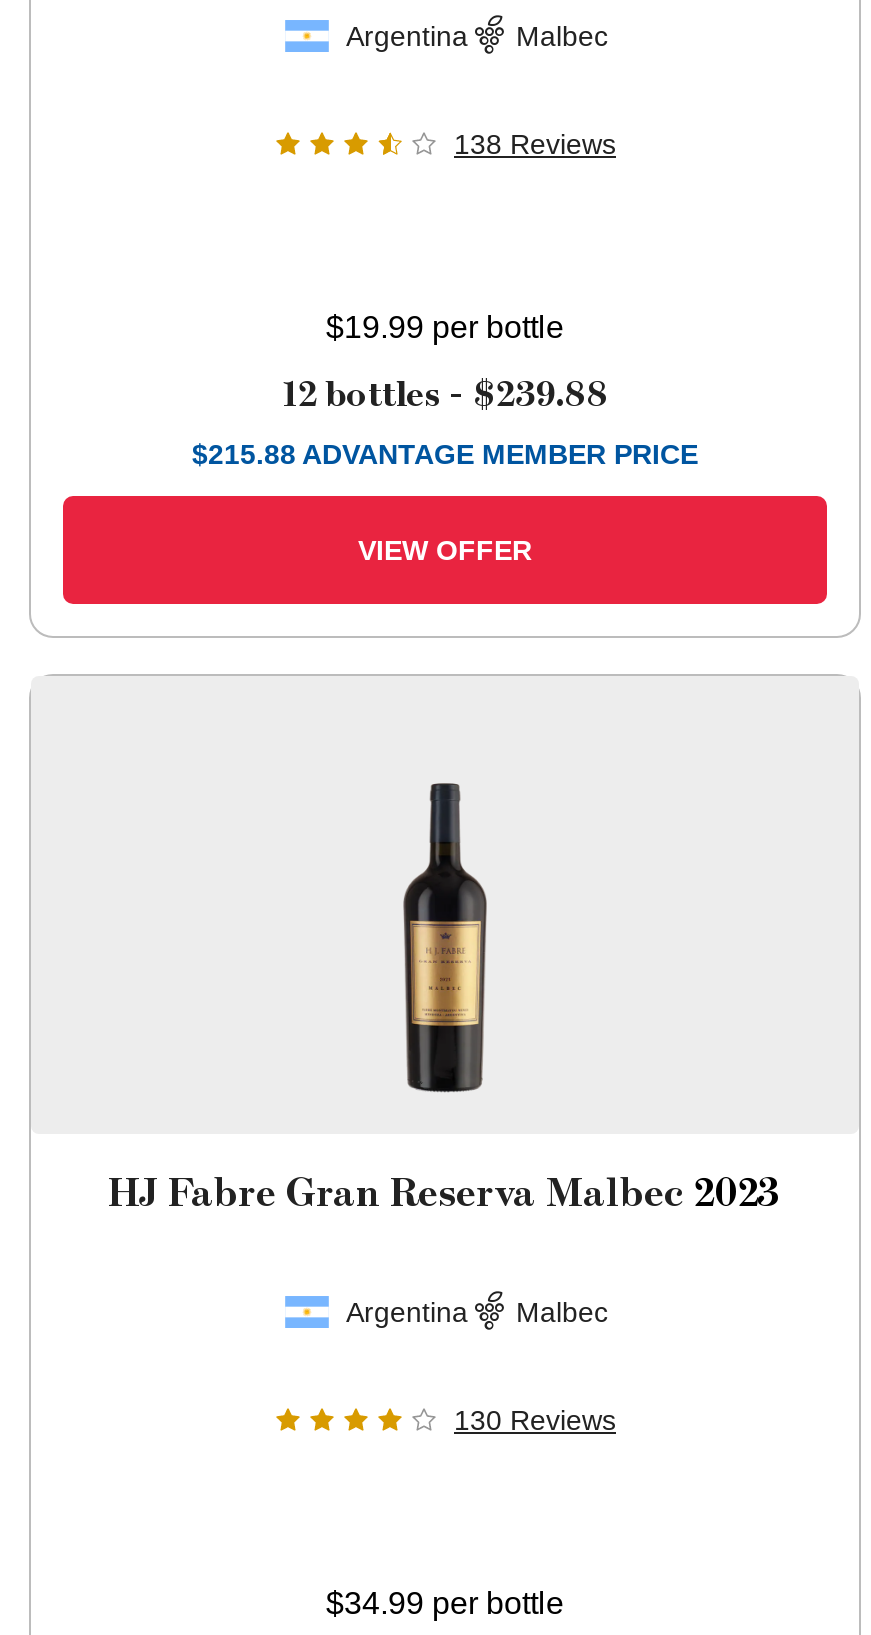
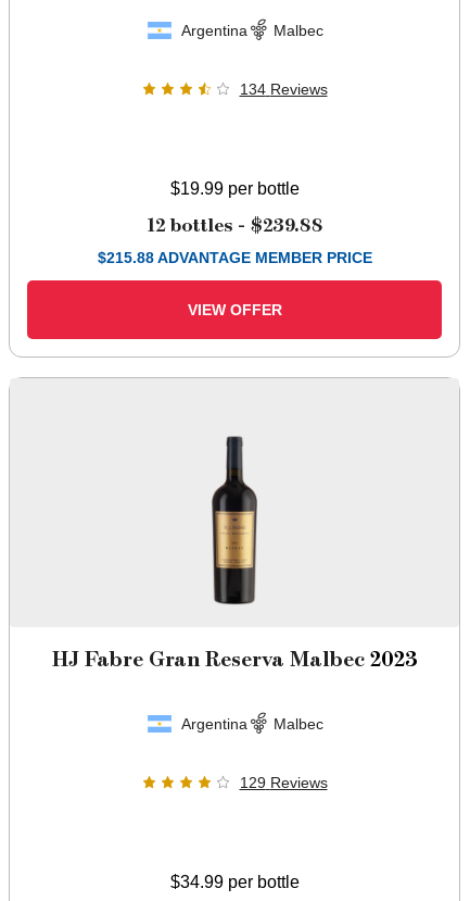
- 138 Reviews
+ 134 Reviews

- 130 Reviews
+ 129 Reviews
